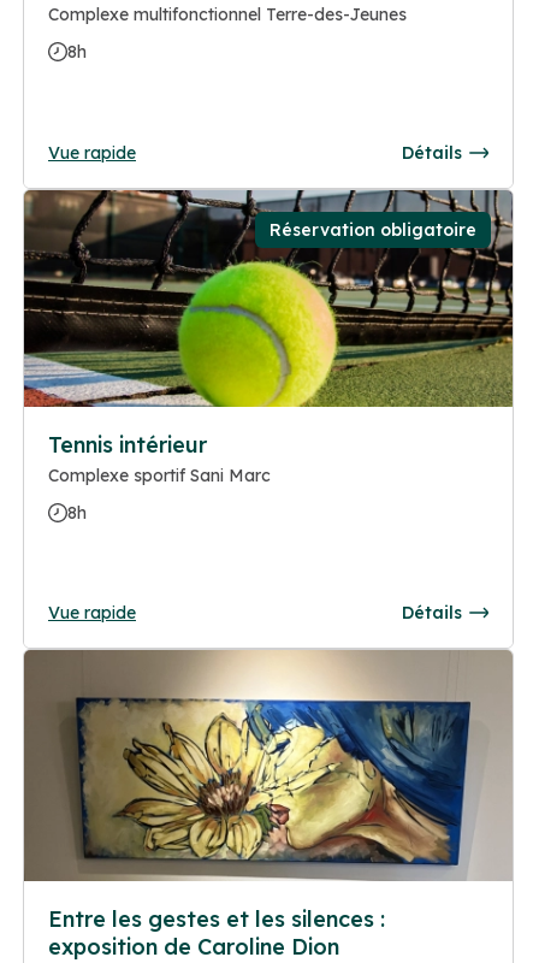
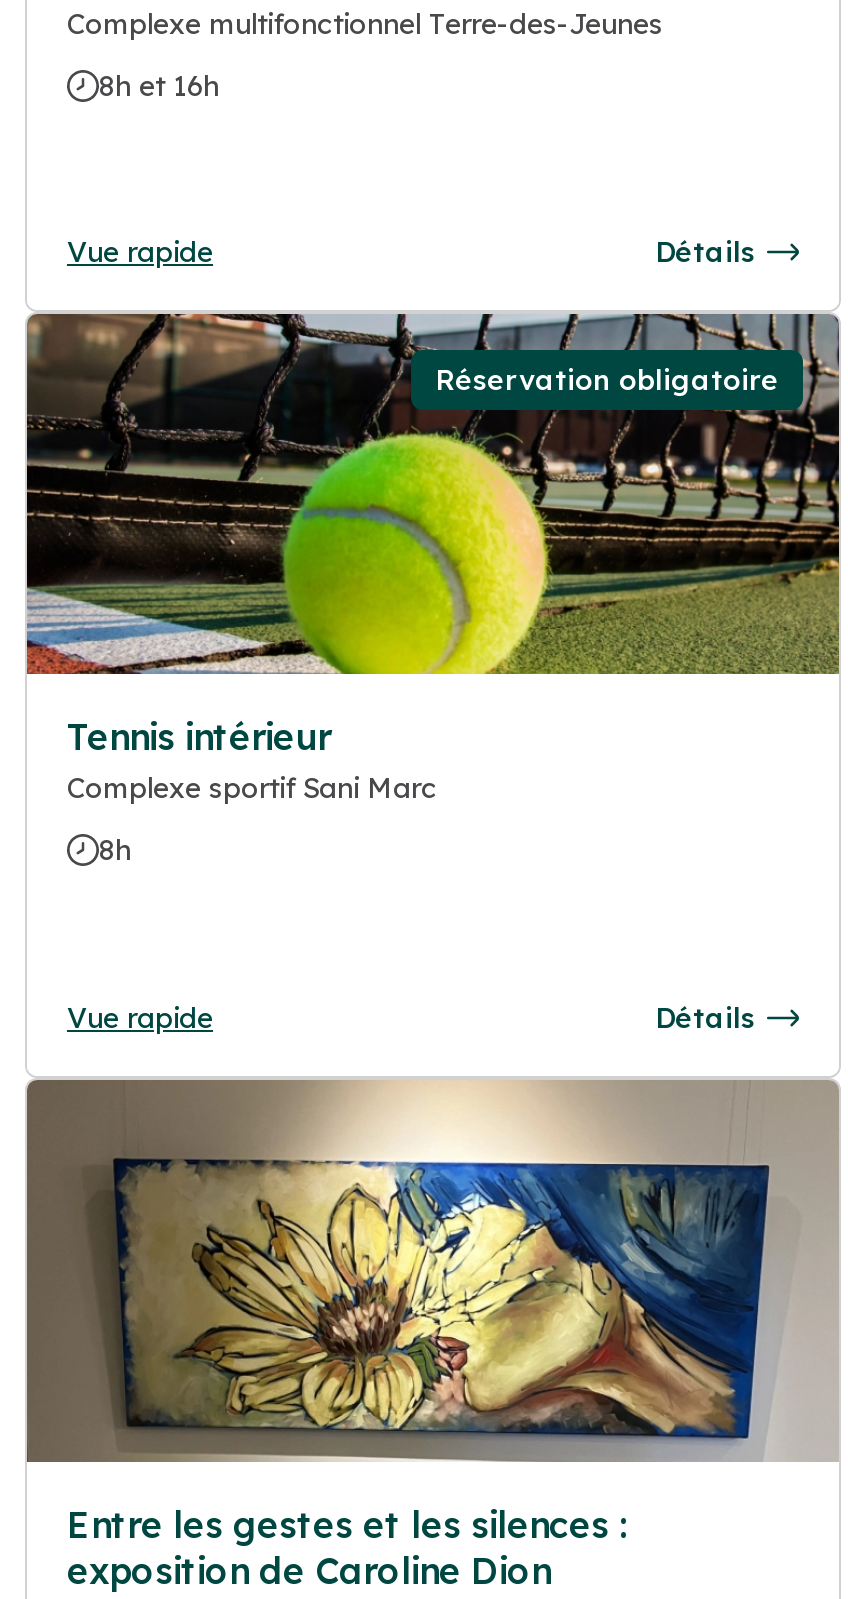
- 8h
+ 8h et 16h
